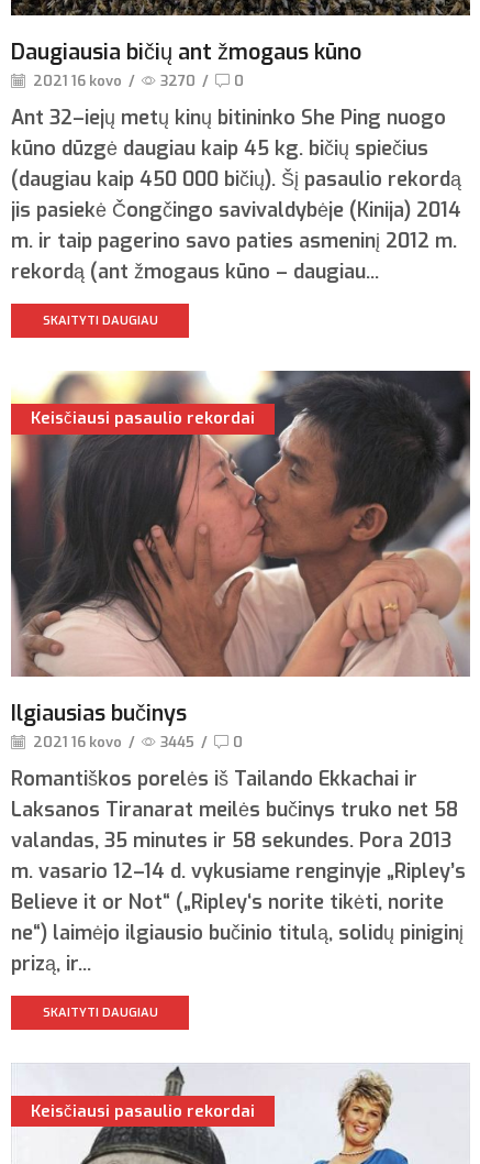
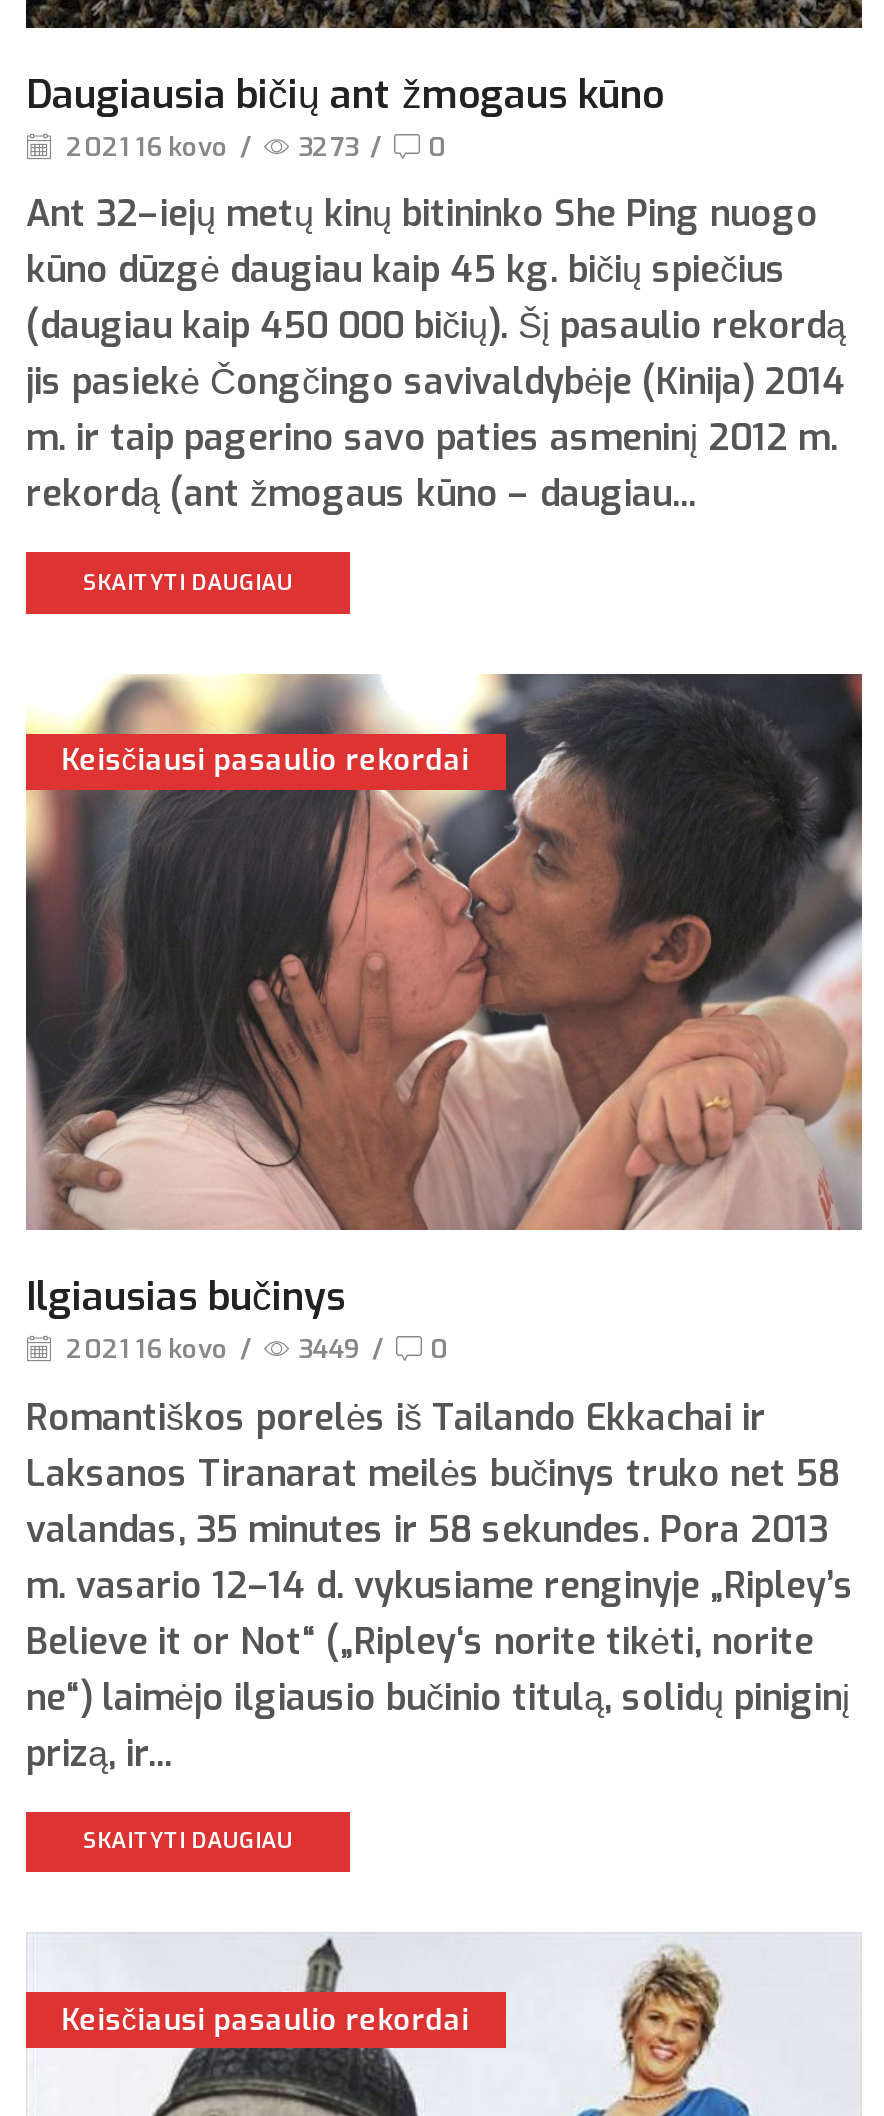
- 2021 16 kovo / 3270 / 0
+ 2021 16 kovo / 3273 / 0

- 2021 16 kovo / 3445 / 0
+ 2021 16 kovo / 3449 / 0
